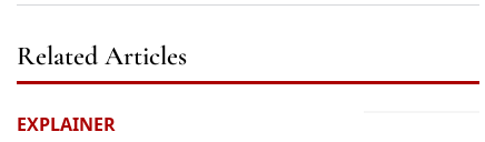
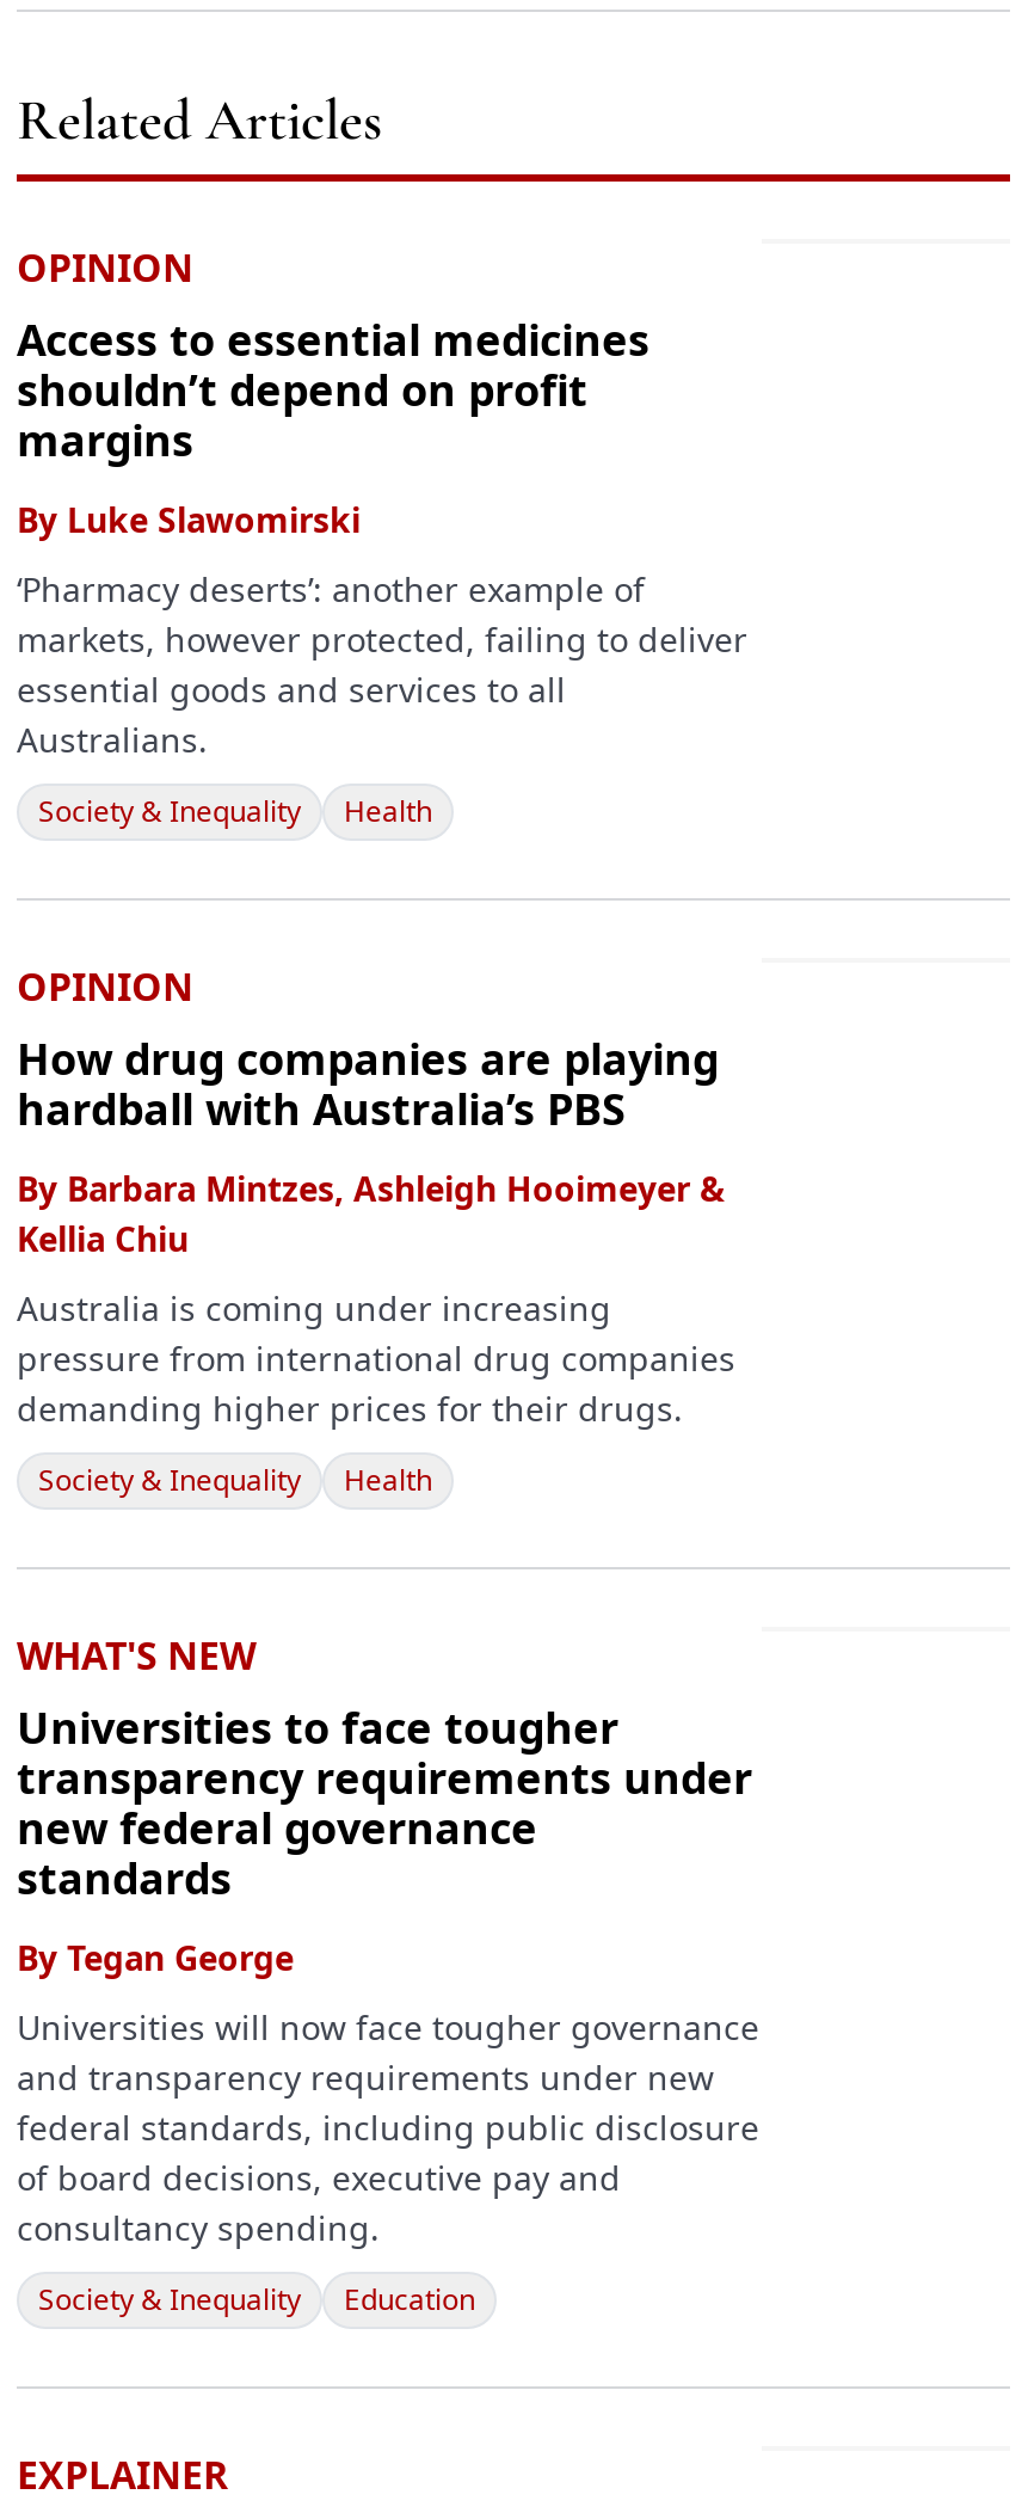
+ OPINION
+ Access to essential medicines
+ shouldn’t depend on profit
+ margins
+ By Luke Slawomirski
+ ‘Pharmacy deserts’: another example of
+ markets, however protected, failing to deliver
+ essential goods and services to all
+ Australians.
+ Society & Inequality
+ Health
+ OPINION
+ How drug companies are playing
+ hardball with Australia’s PBS
+ By Barbara Mintzes, Ashleigh Hooimeyer &
+ Kellia Chiu
+ Australia is coming under increasing
+ pressure from international drug companies
+ demanding higher prices for their drugs.
+ Society & Inequality
+ Health
+ WHAT'S NEW
+ Universities to face tougher
+ transparency requirements under
+ new federal governance
+ standards
+ By Tegan George
+ Universities will now face tougher governance
+ and transparency requirements under new
+ federal standards, including public disclosure
+ of board decisions, executive pay and
+ consultancy spending.
+ Society & Inequality
+ Education
